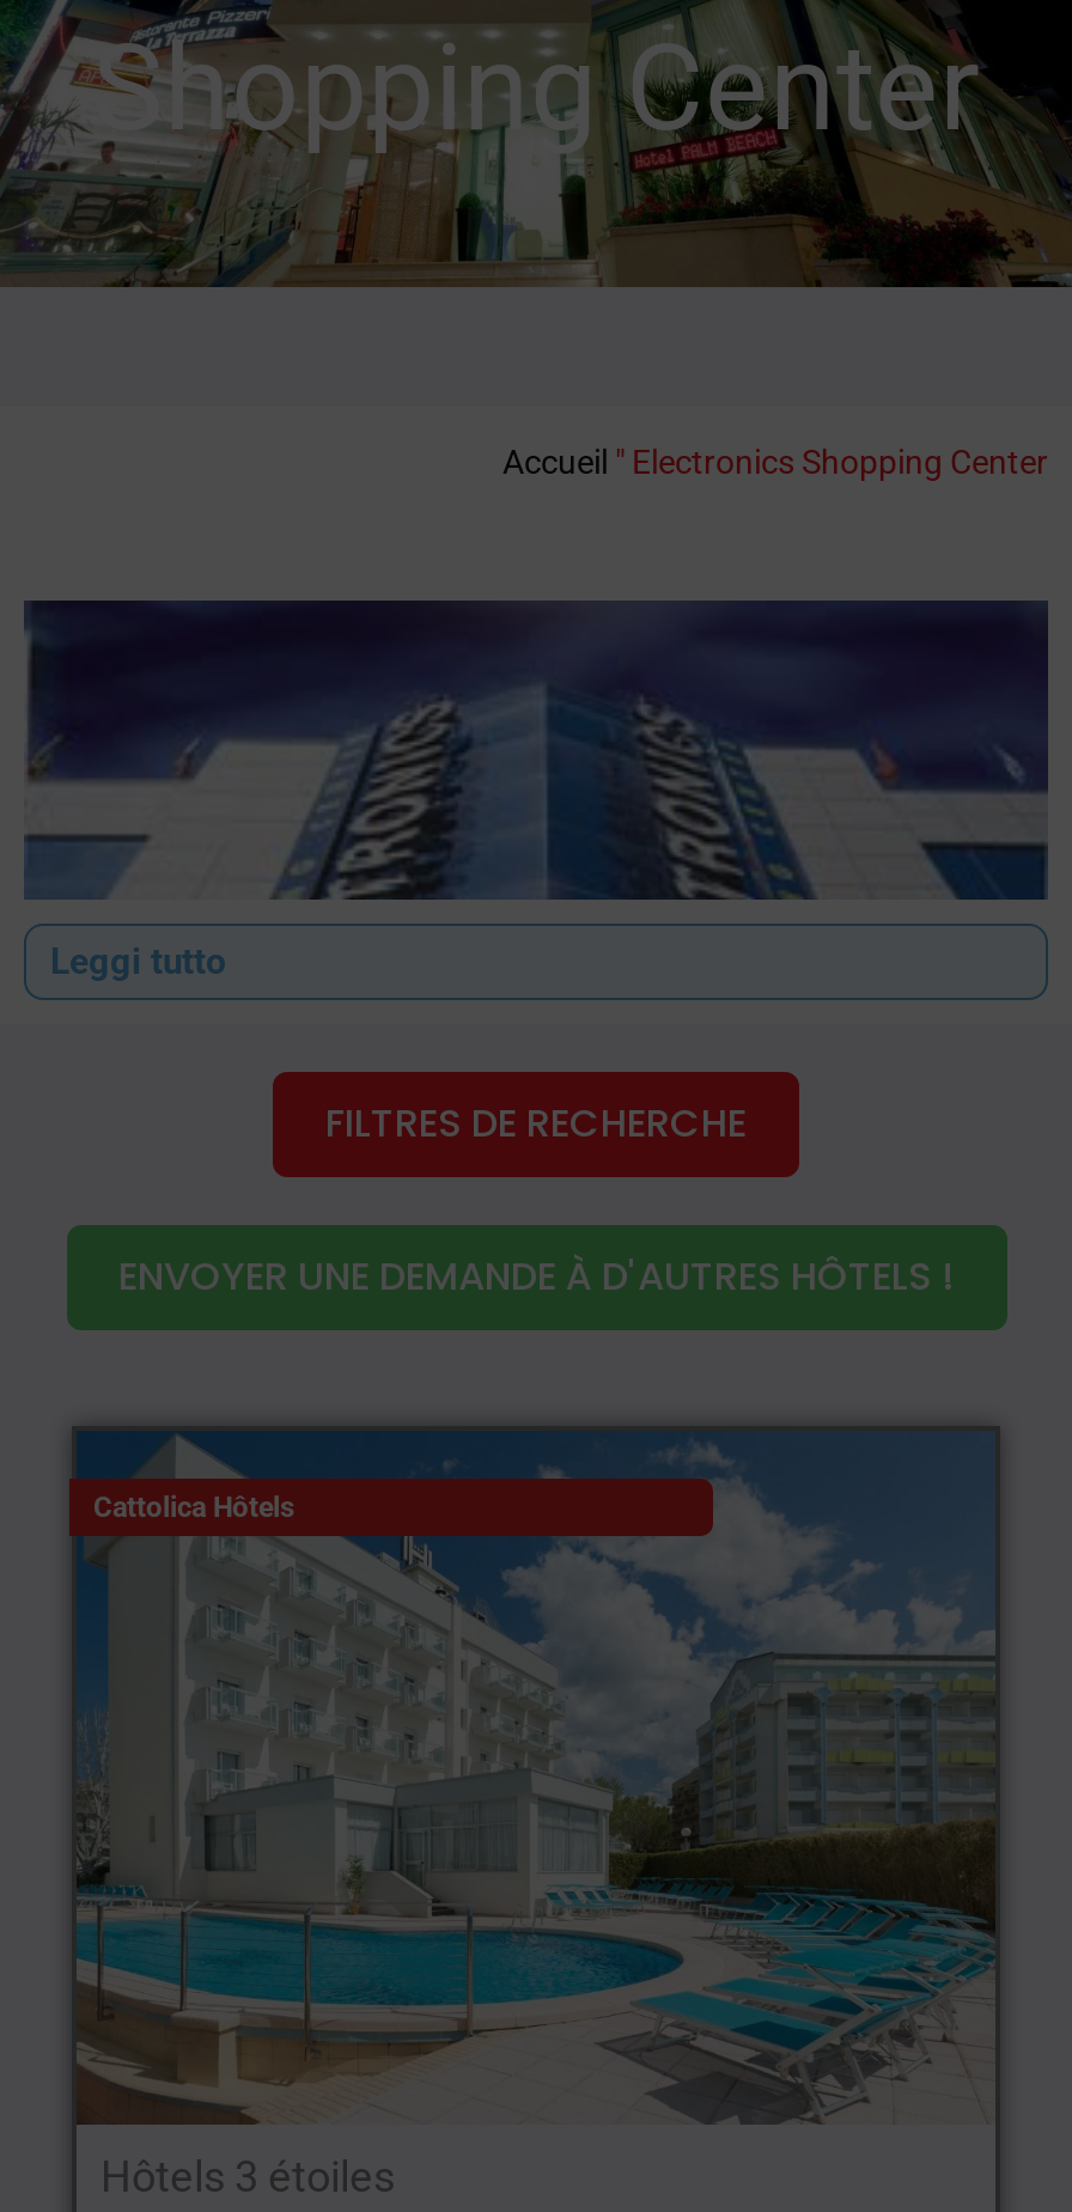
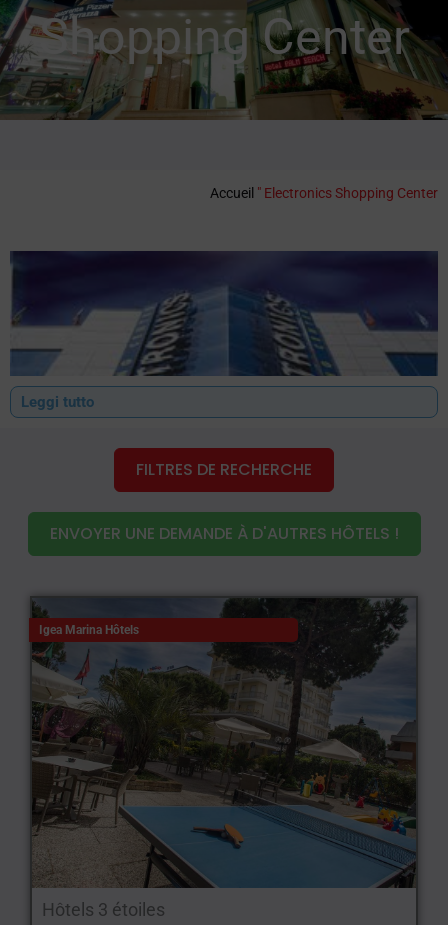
- [image]
- Cattolica Hôtels
+ [image]
+ Igea Marina Hôtels
